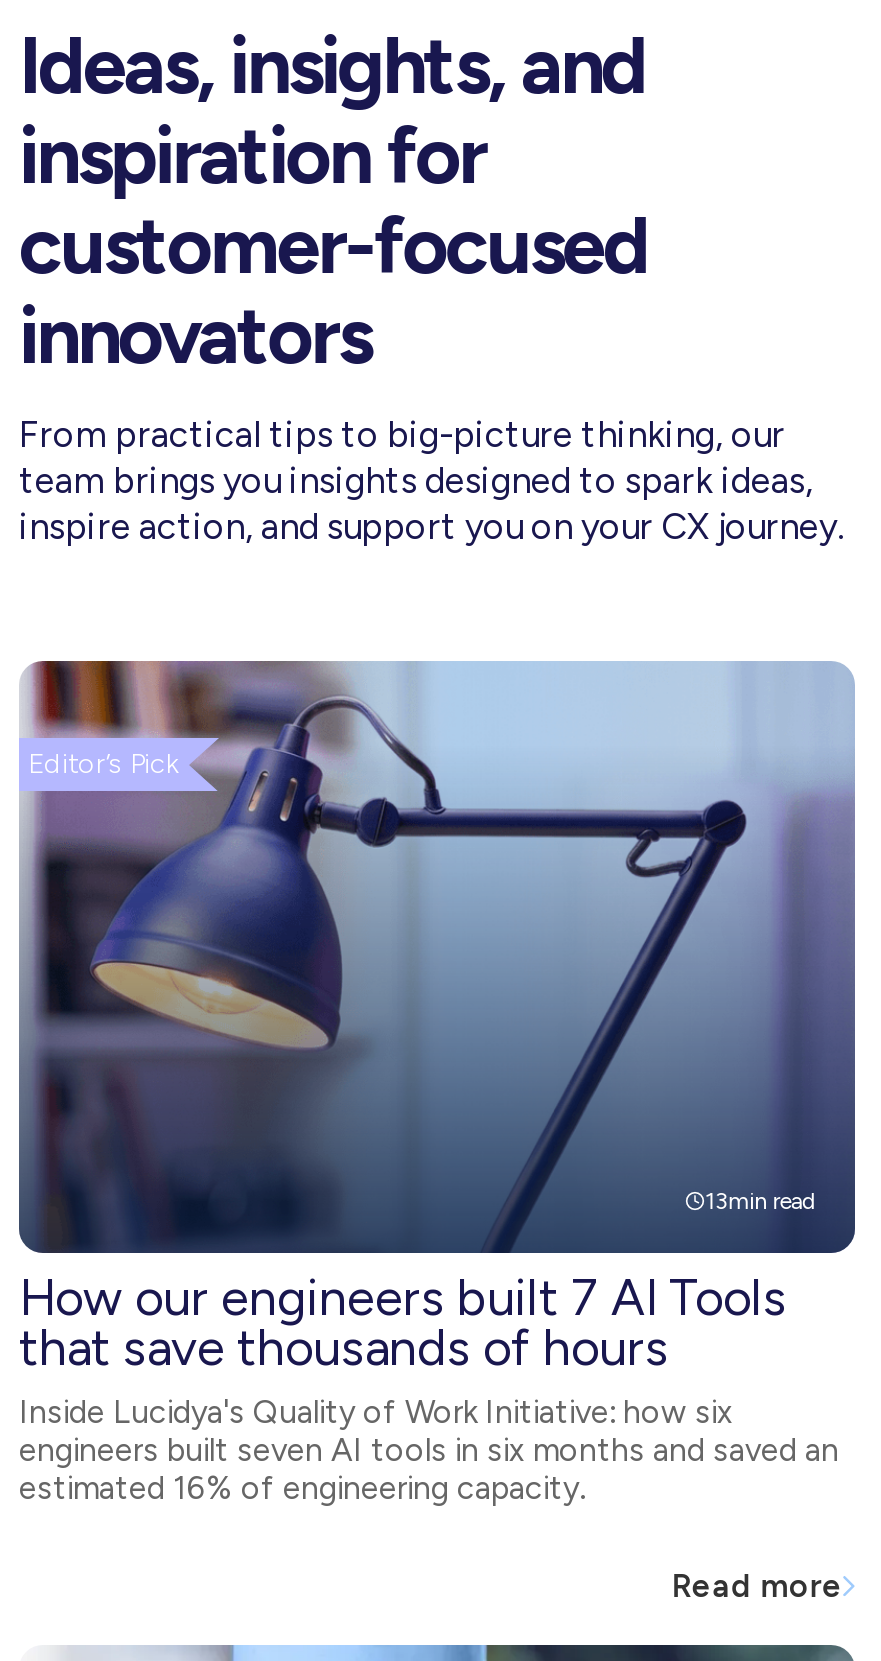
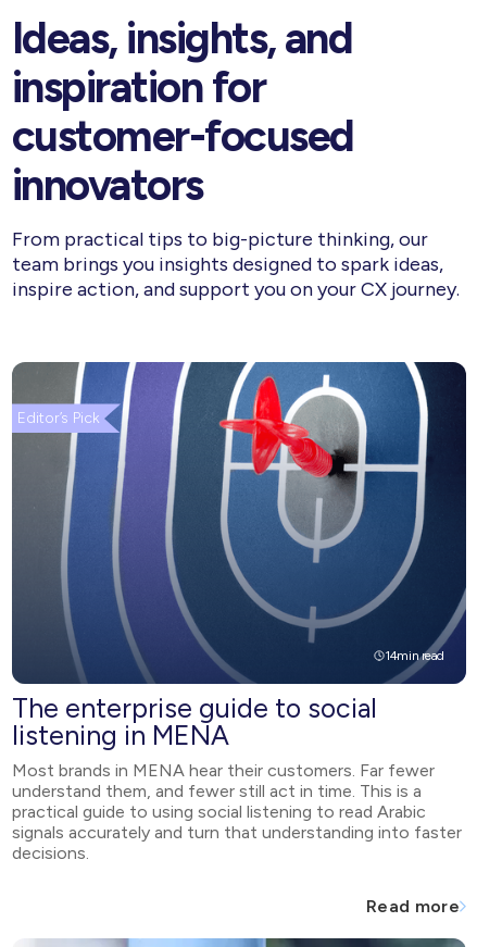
- [image]
- 13min read
+ [image]
+ 14min read

- How our engineers built 7 AI Tools
- that save thousands of hours
- Inside Lucidya's Quality of Work Initiative: how six
- engineers built seven AI tools in six months and saved an
- estimated 16% of engineering capacity.
+ The enterprise guide to social
+ listening in MENA
+ Most brands in MENA hear their customers. Far fewer
+ understand them, and fewer still act in time. This is a
+ practical guide to using social listening to read Arabic
+ signals accurately and turn that understanding into faster
+ decisions.
